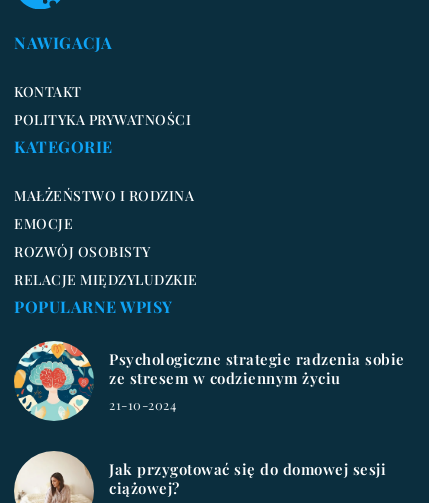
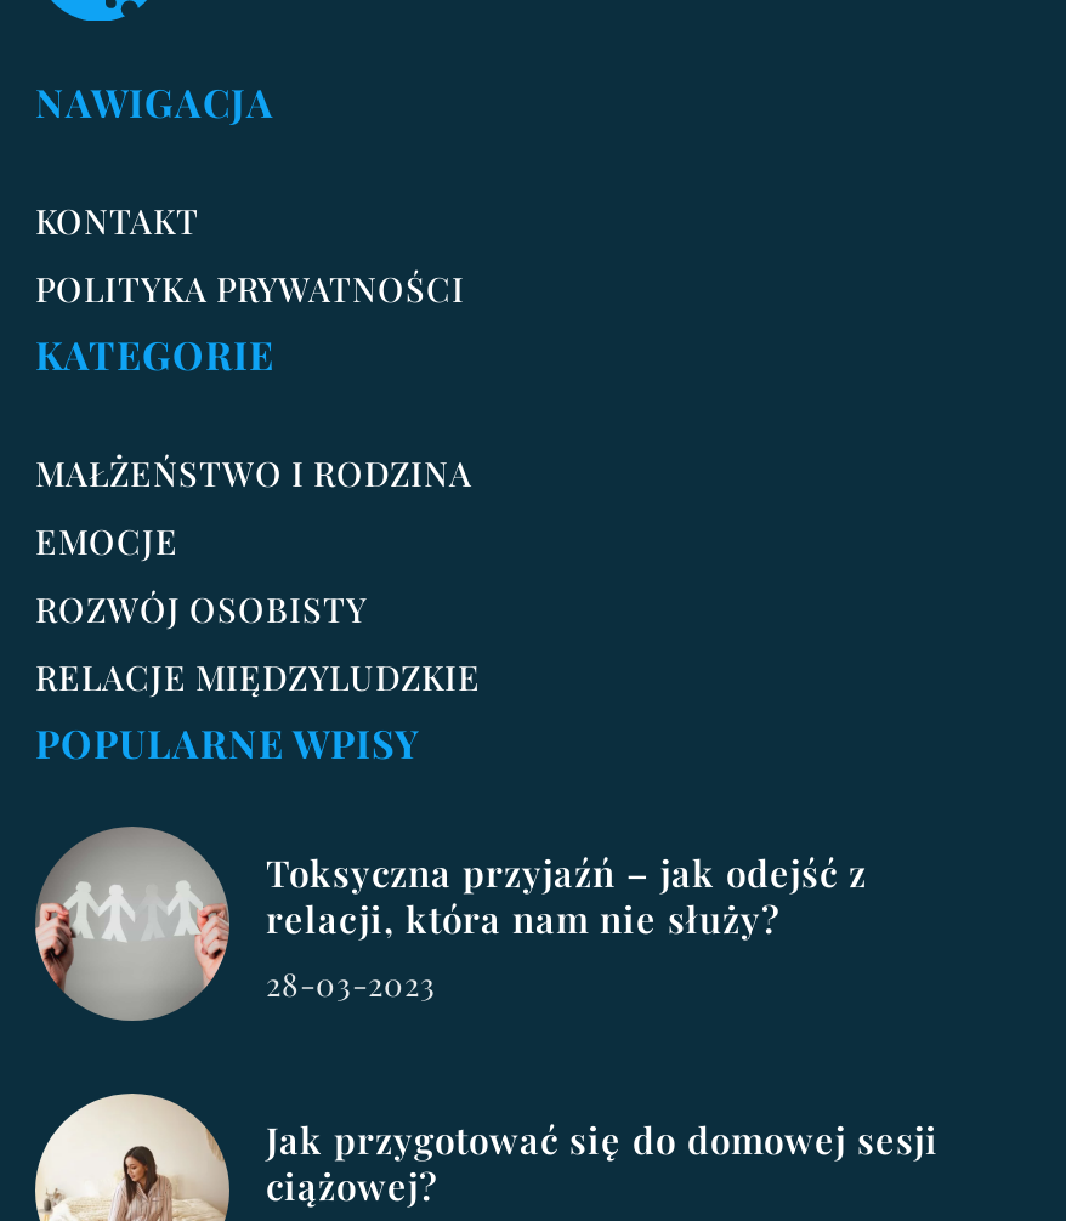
- [image]
- Psychologiczne strategie radzenia sobie
- ze stresem w codziennym życiu
- 21-10-2024
+ [image]
+ Toksyczna przyjaźń – jak odejść z
+ relacji, która nam nie służy?
+ 28-03-2023
